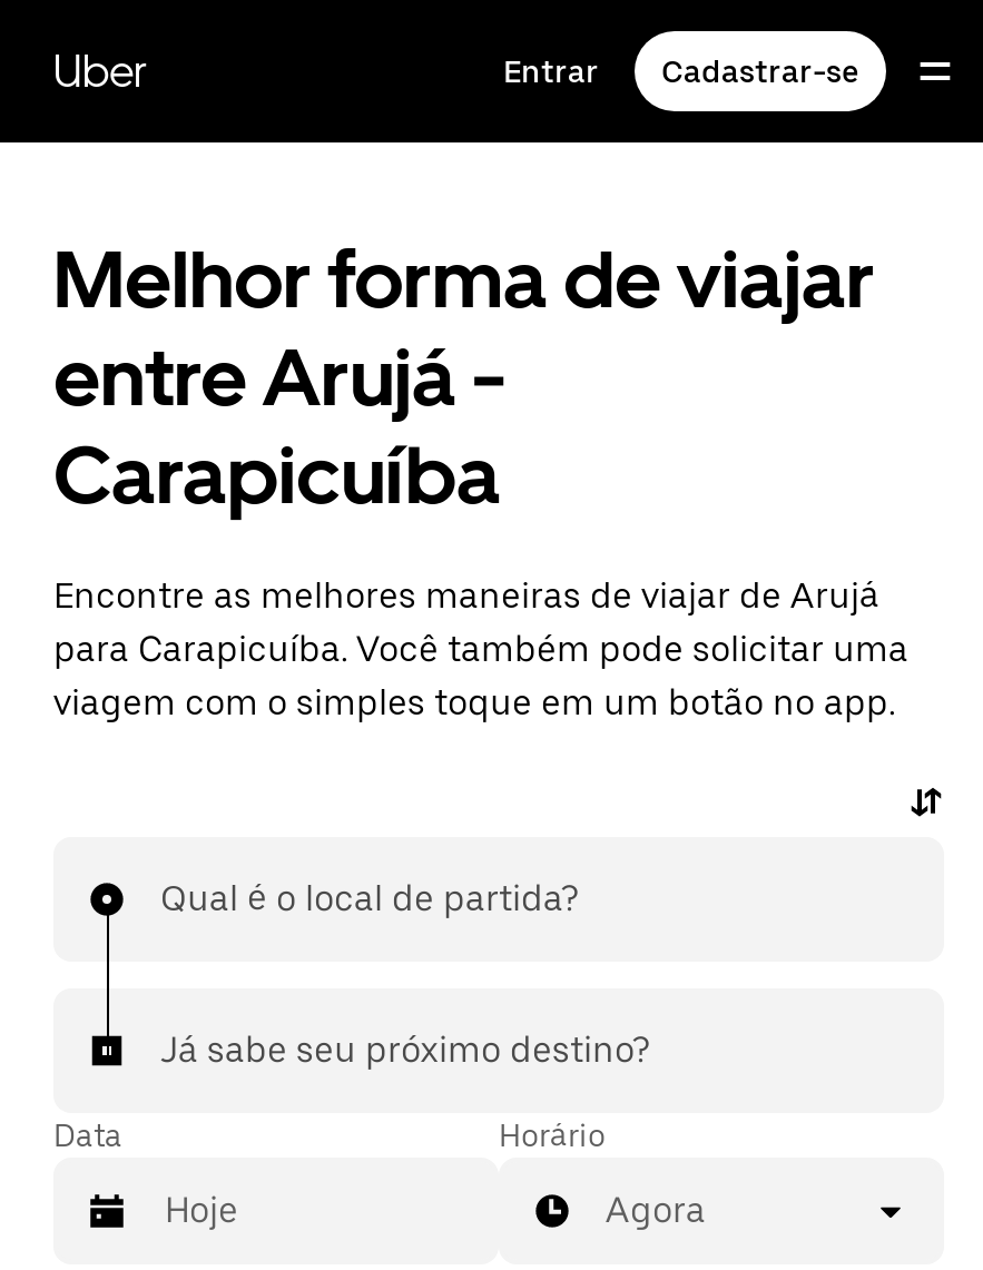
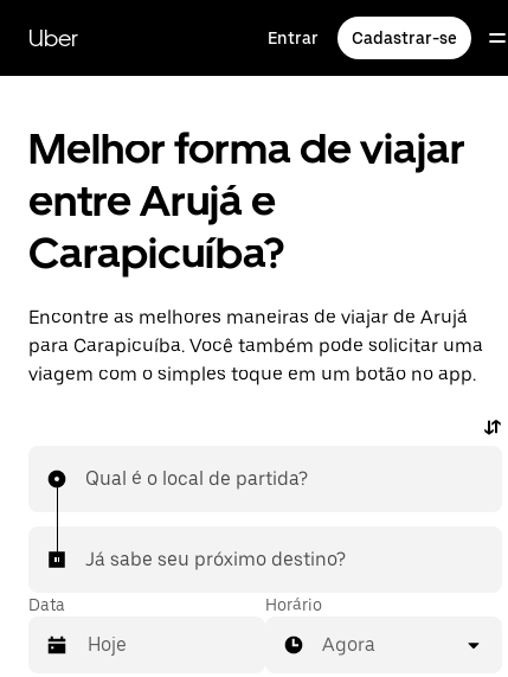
- entre Arujá -
- Carapicuíba
+ entre Arujá e
+ Carapicuíba?
